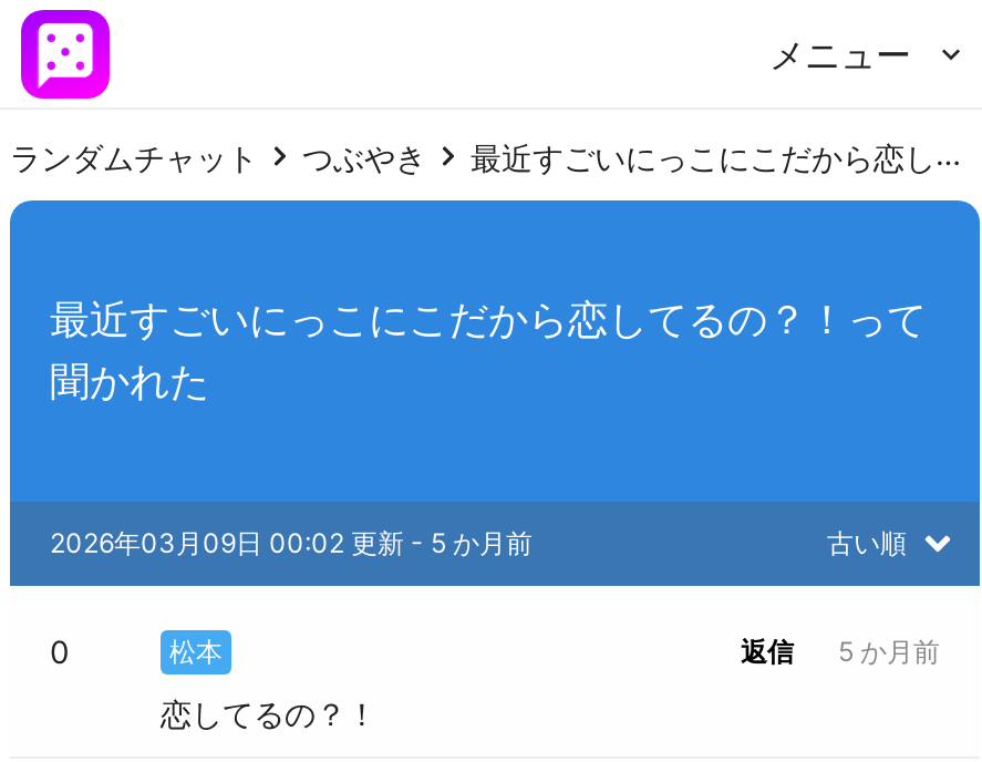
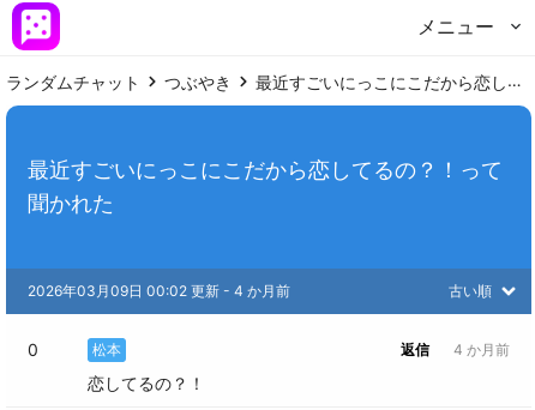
- 2026年03月09日 00:02 更新- 5 か月前
+ 2026年03月09日 00:02 更新- 4 か月前

- 返信 5 か月前
+ 返信 4 か月前
